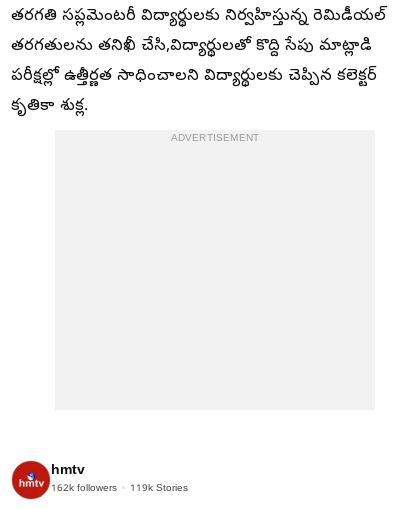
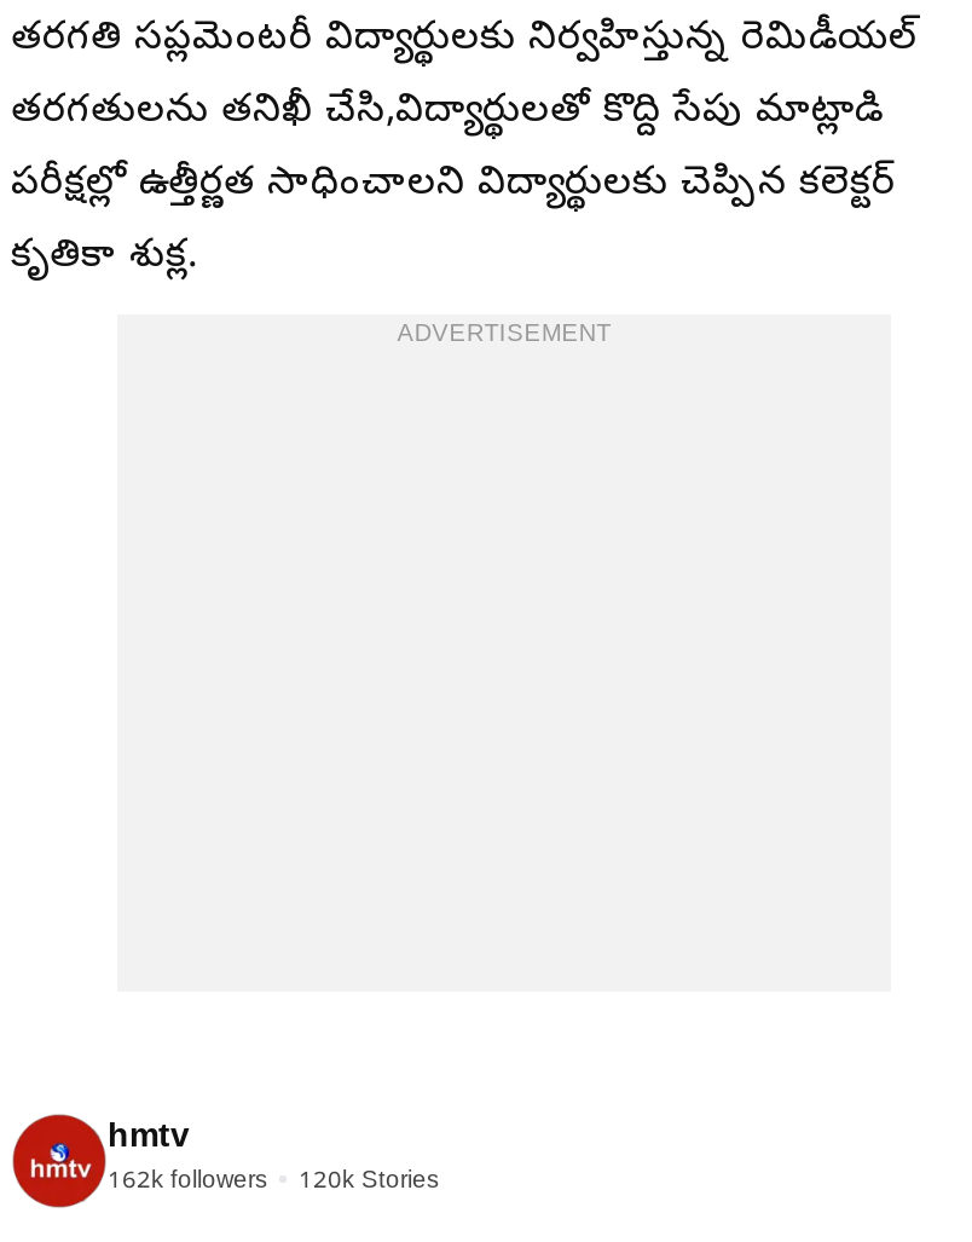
- 162k followers 119k Stories
+ 162k followers 120k Stories
